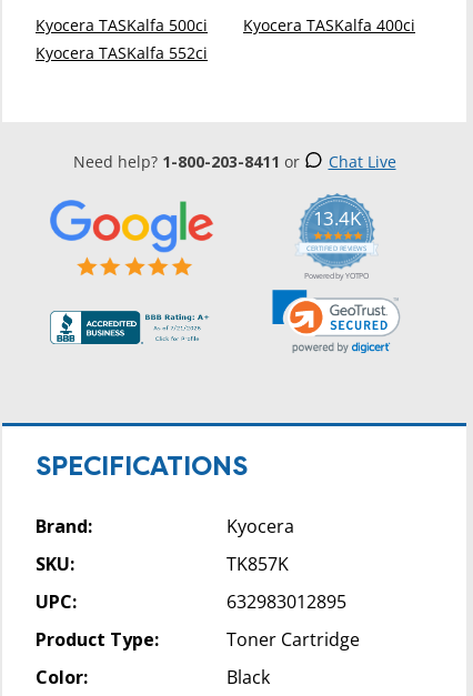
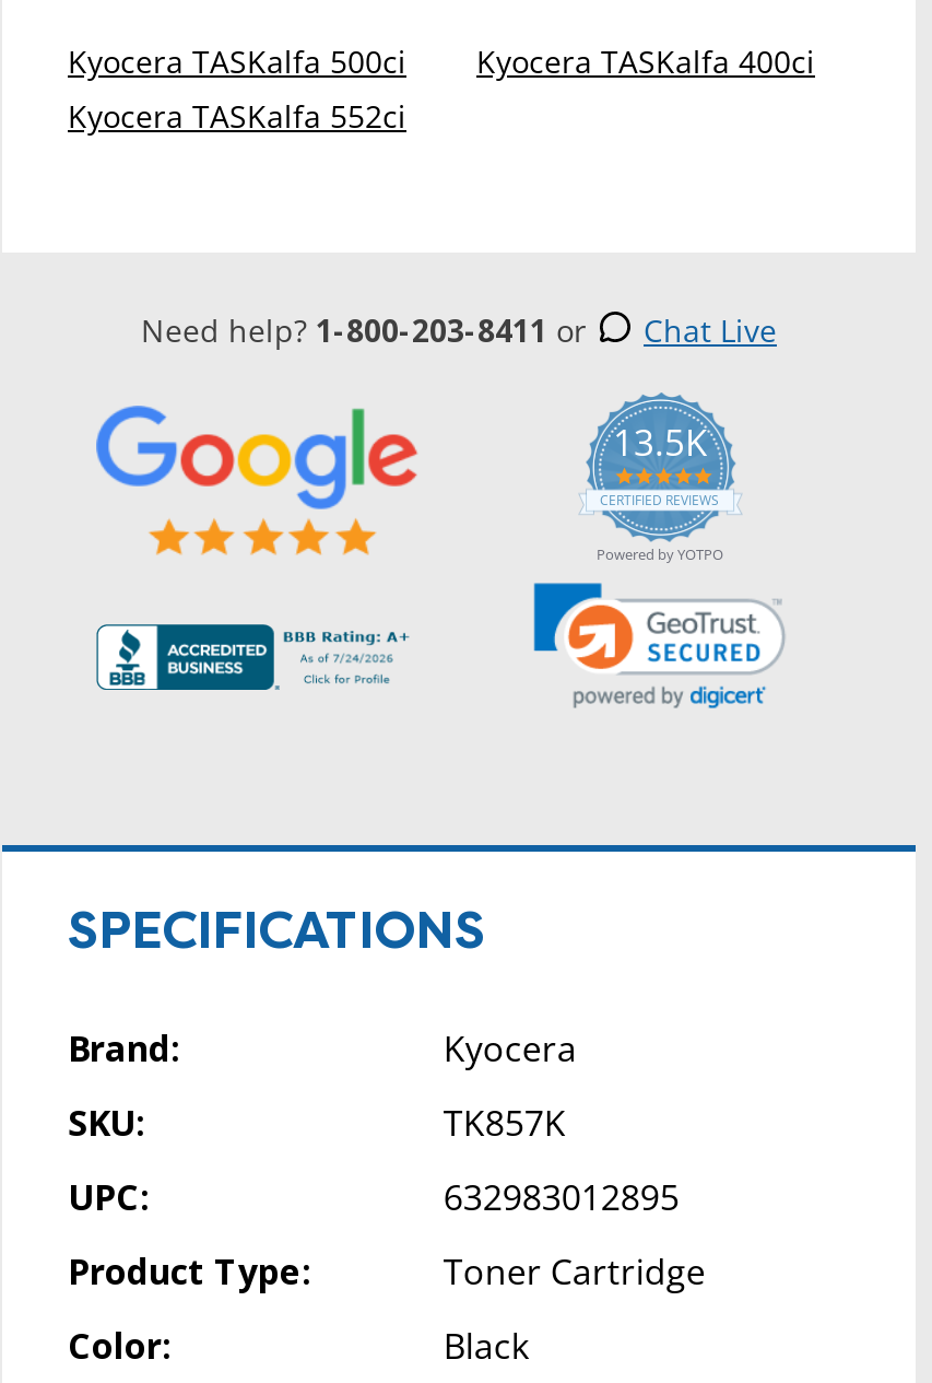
- 13.4K
+ 13.5K
